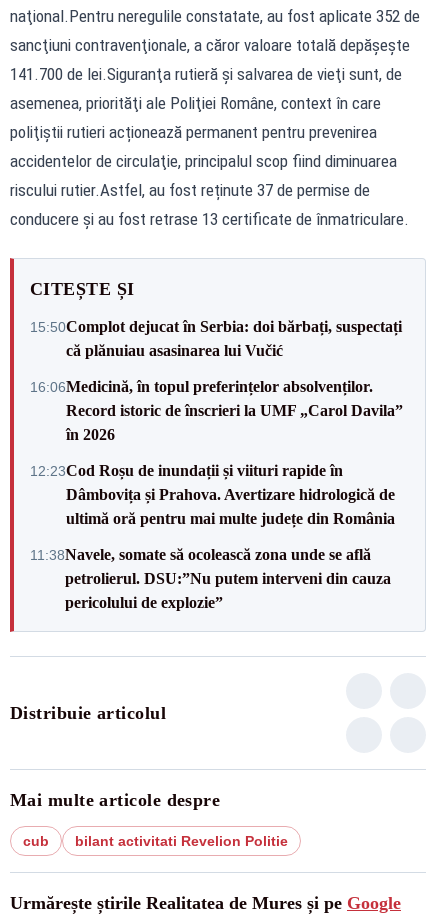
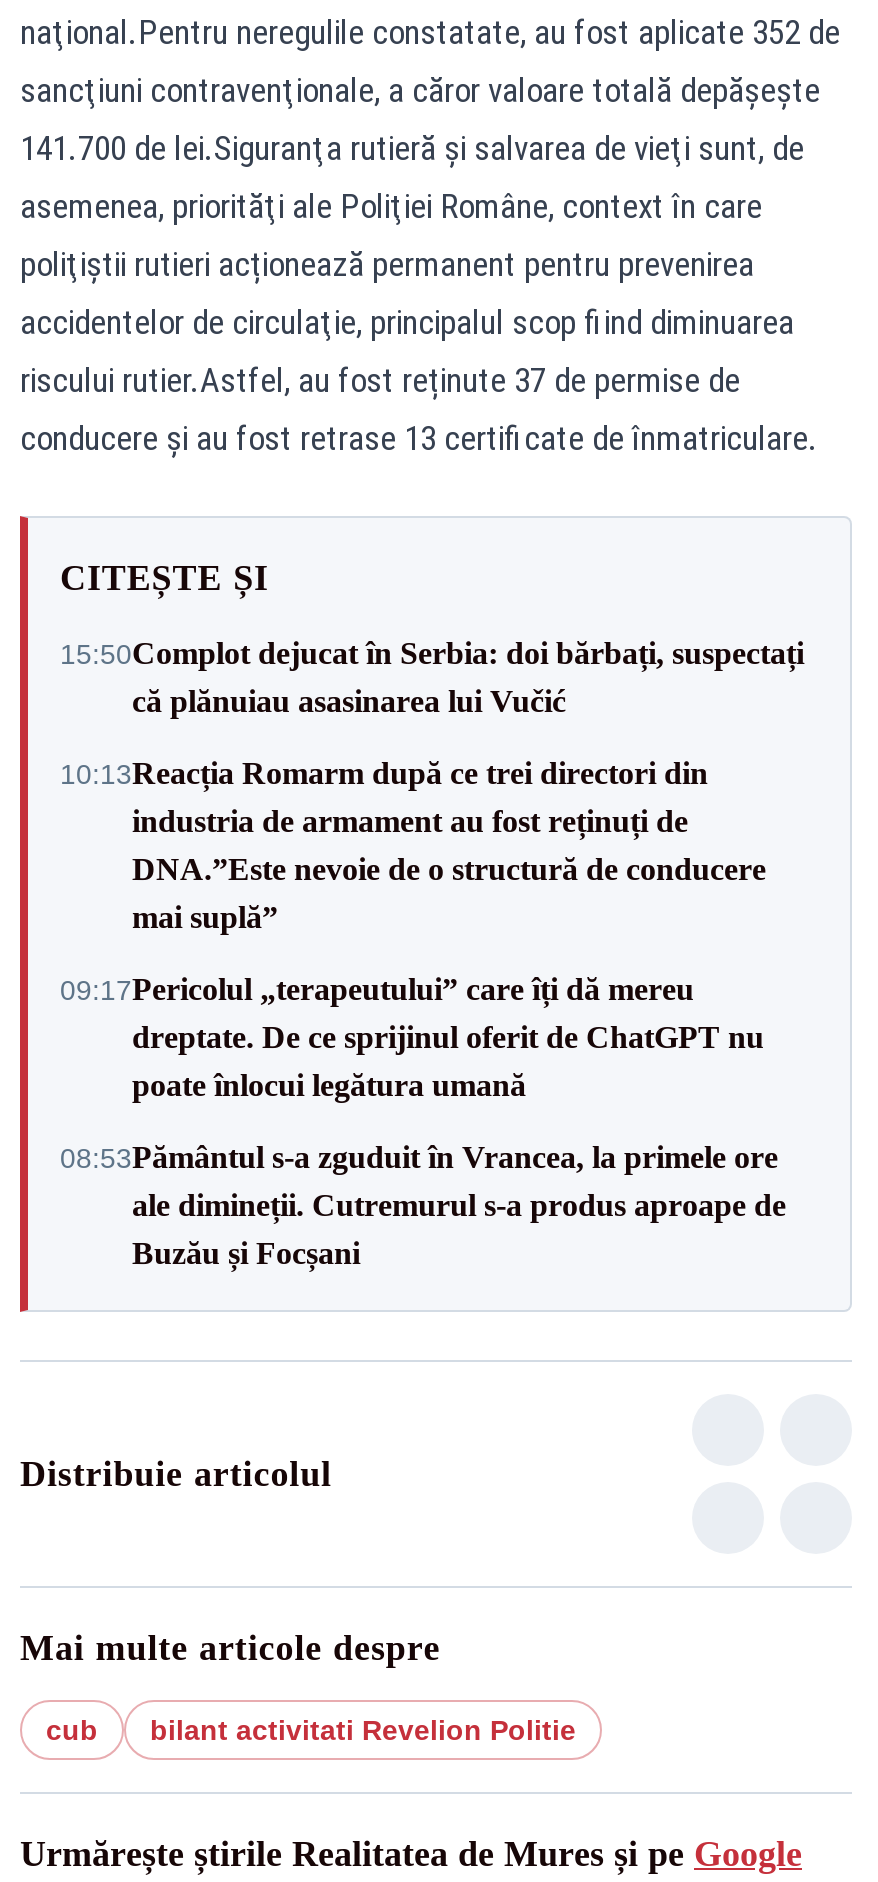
- 16:06Medicină, în topul preferințelor absolvenților.
- Record istoric de înscrieri la UMF „Carol Davila”
- în 2026
+ 10:13Reacția Romarm după ce trei directori din
+ industria de armament au fost reținuți de
+ DNA.”Este nevoie de o structură de conducere
+ mai suplă”

- 12:23Cod Roșu de inundații și viituri rapide în
- Dâmbovița și Prahova. Avertizare hidrologică de
- ultimă oră pentru mai multe județe din România
+ 09:17Pericolul „terapeutului” care îți dă mereu
+ dreptate. De ce sprijinul oferit de ChatGPT nu
+ poate înlocui legătura umană

- 11:38Navele, somate să ocolească zona unde se află
- petrolierul. DSU:”Nu putem interveni din cauza
- pericolului de explozie”
+ 08:53Pământul s-a zguduit în Vrancea, la primele ore
+ ale dimineții. Cutremurul s-a produs aproape de
+ Buzău și Focșani
